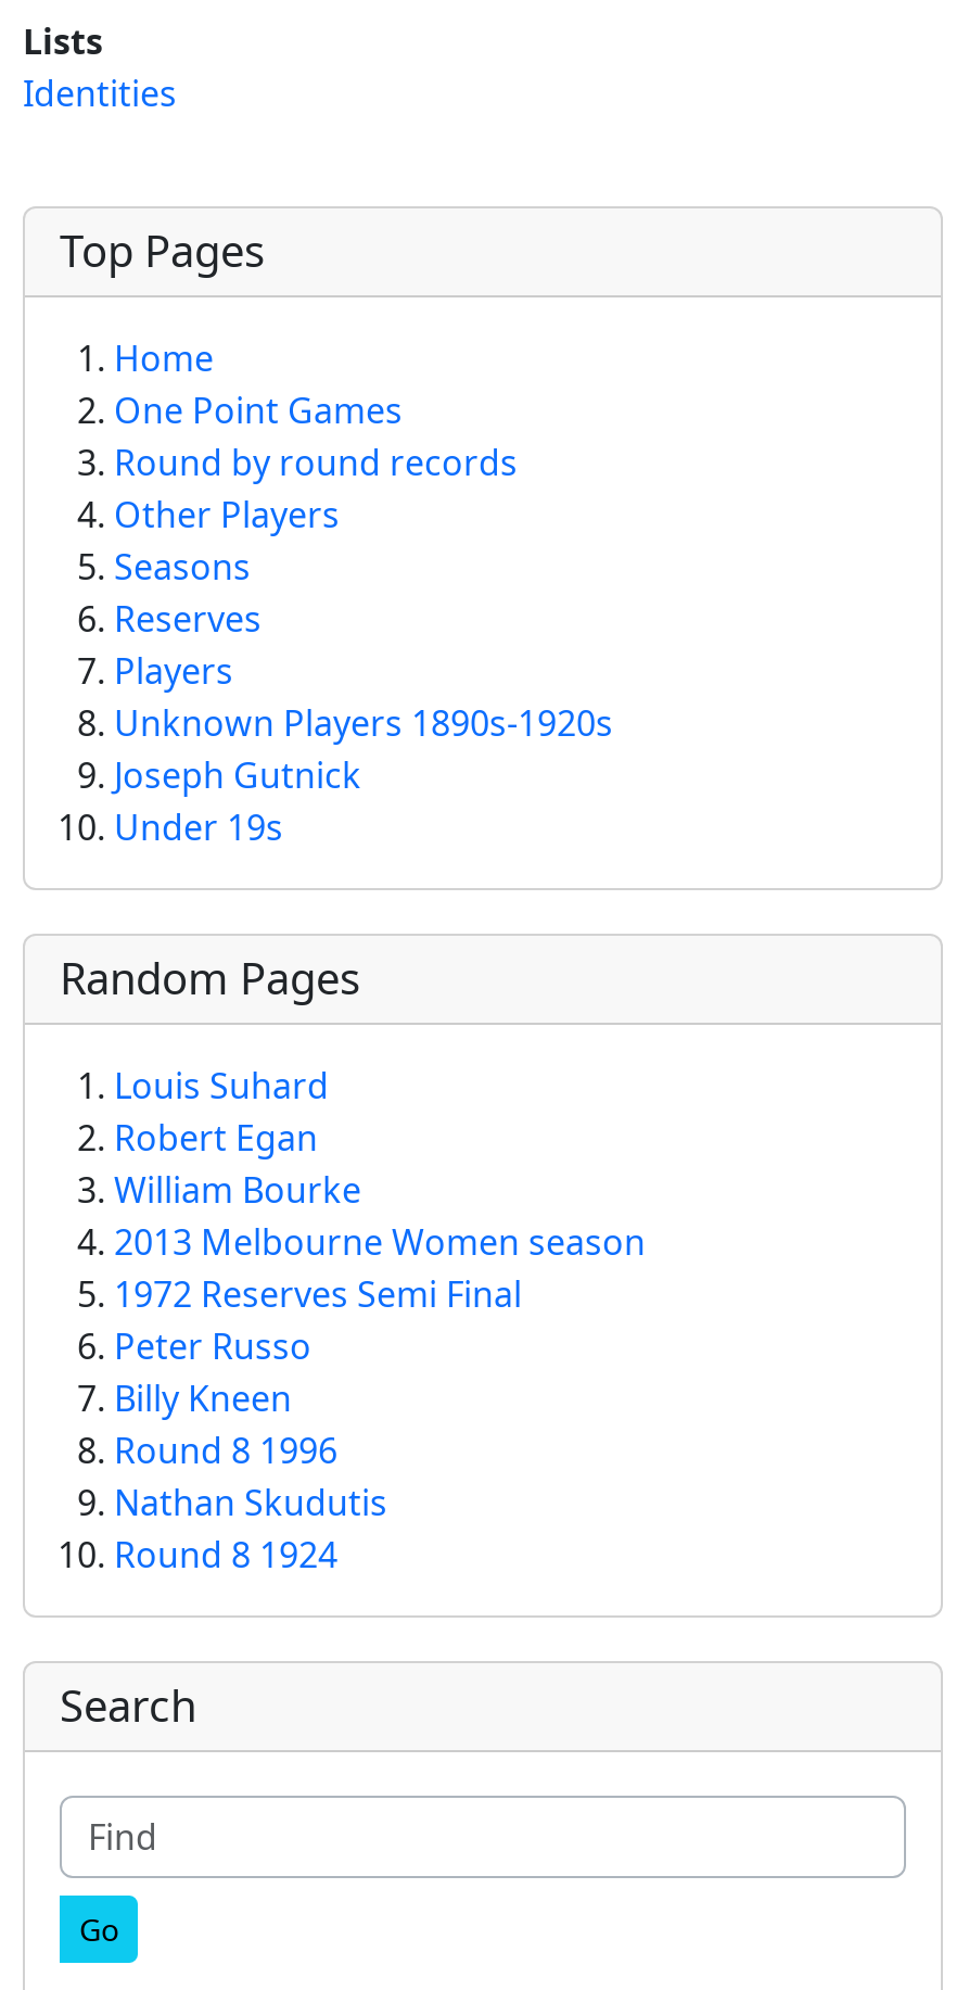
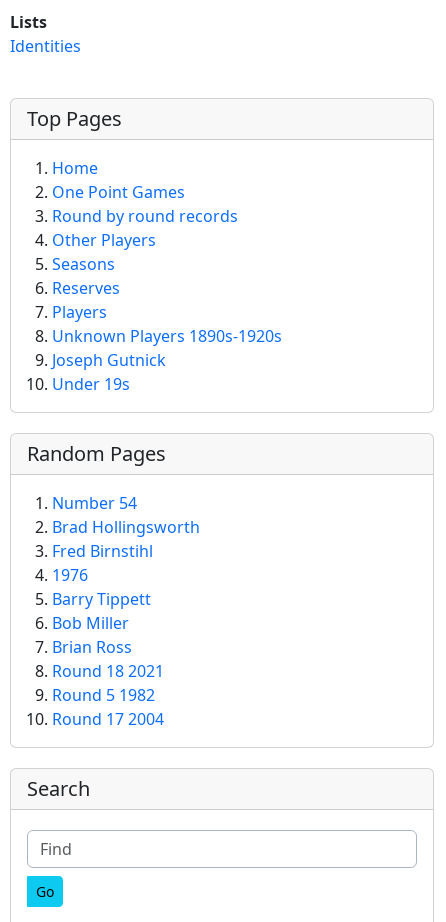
- Louis Suhard
- Robert Egan
- William Bourke
- 2013 Melbourne Women season
- 1972 Reserves Semi Final
- Peter Russo
- Billy Kneen
- Round 8 1996
- Nathan Skudutis
- Round 8 1924
+ Number 54
+ Brad Hollingsworth
+ Fred Birnstihl
+ 1976
+ Barry Tippett
+ Bob Miller
+ Brian Ross
+ Round 18 2021
+ Round 5 1982
+ Round 17 2004
